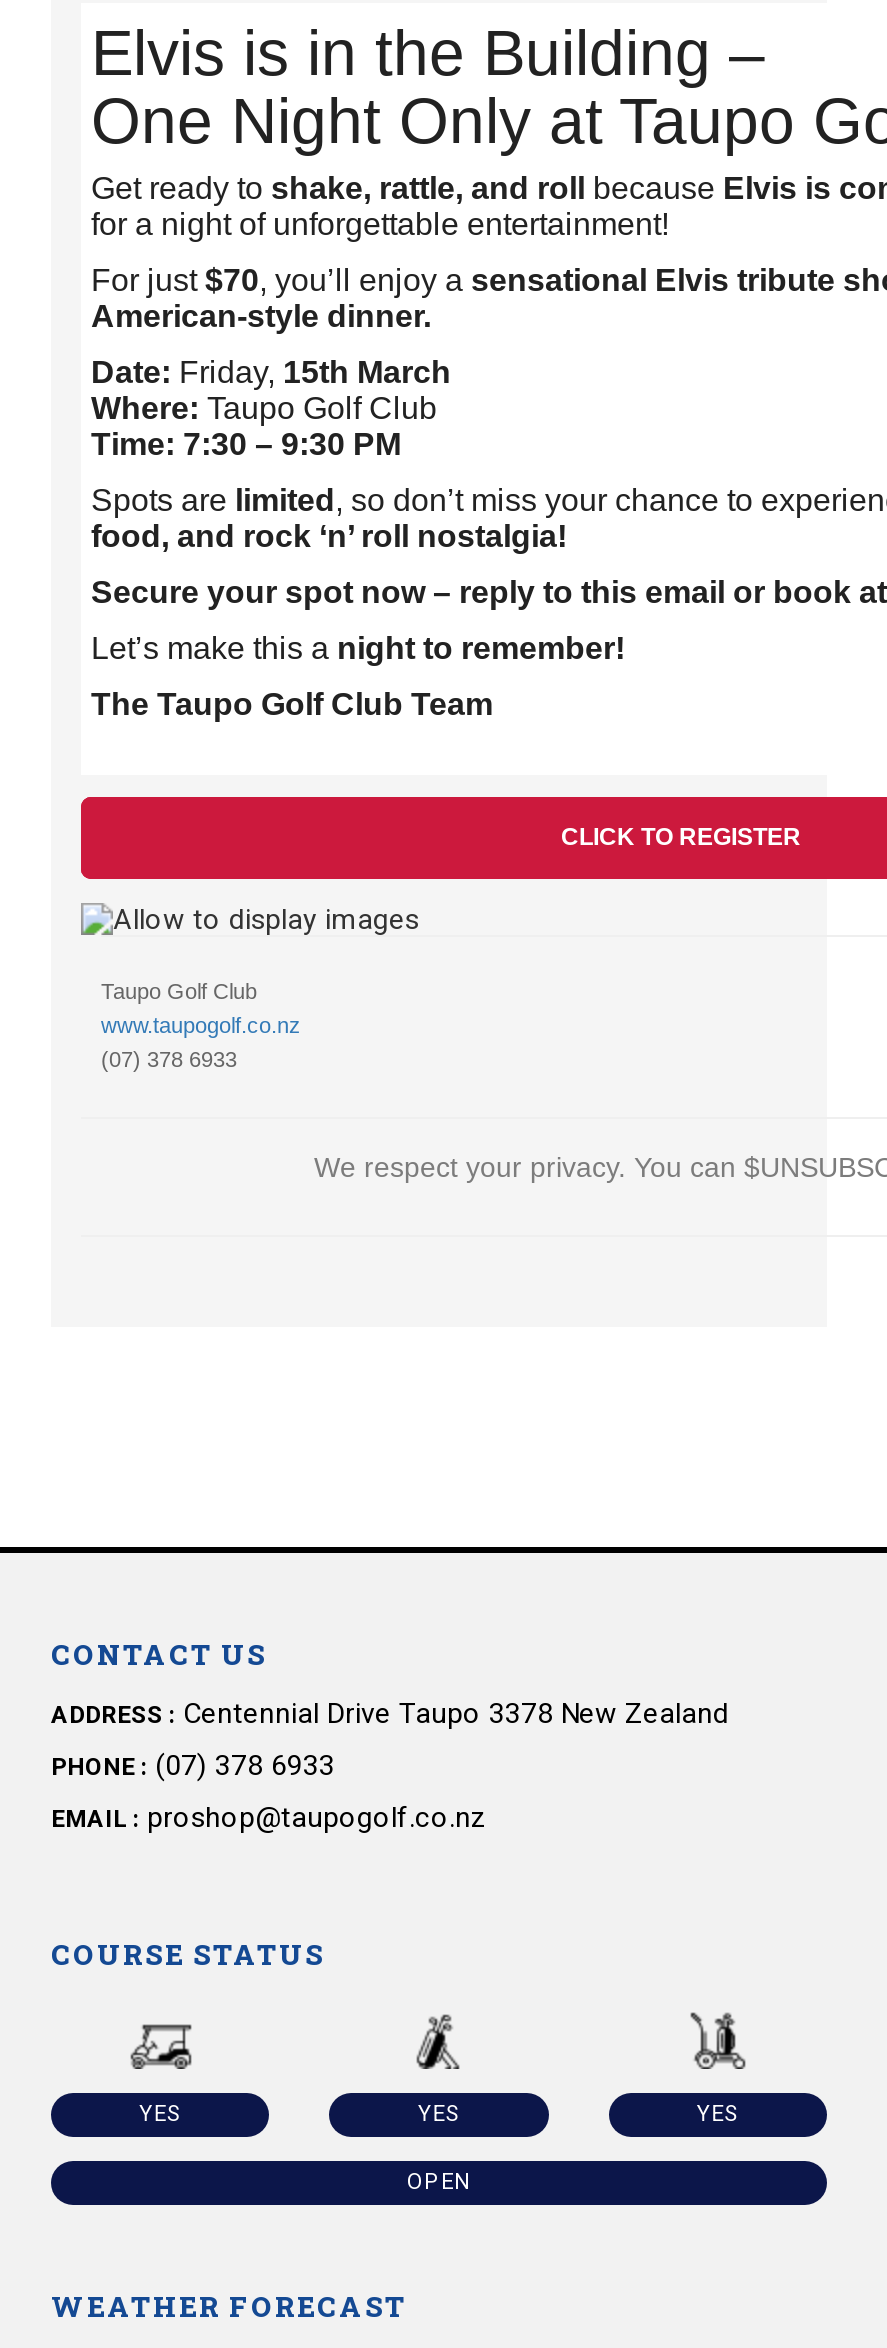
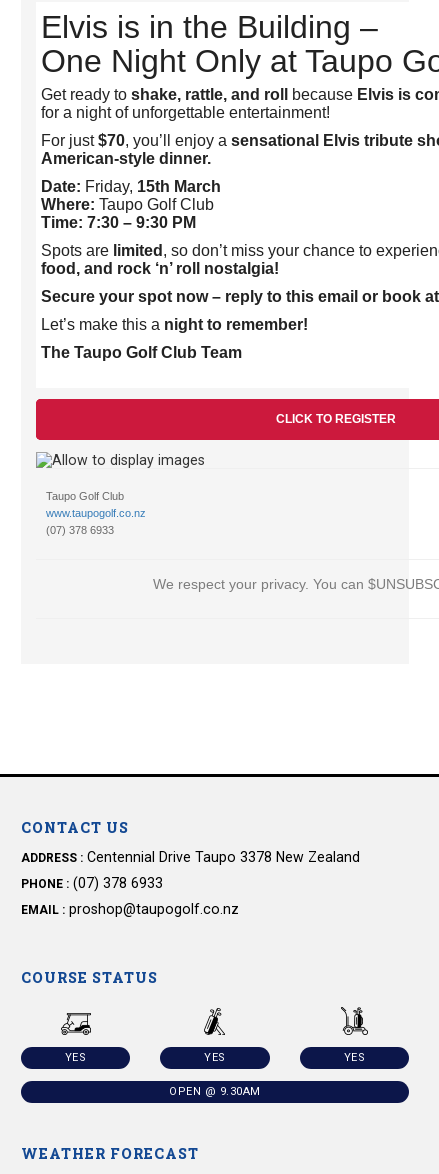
- OPEN
+ OPEN @ 9.30AM
